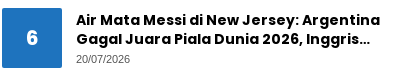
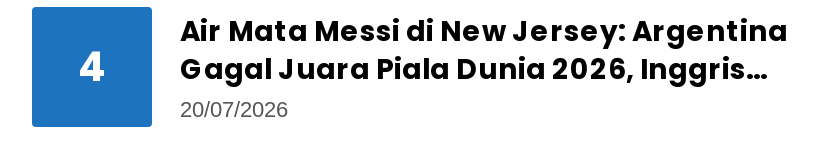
- 6 Gagal Juara Piala Dunia 2026, Inggris
+ 4 Gagal Juara Piala Dunia 2026, Inggris
